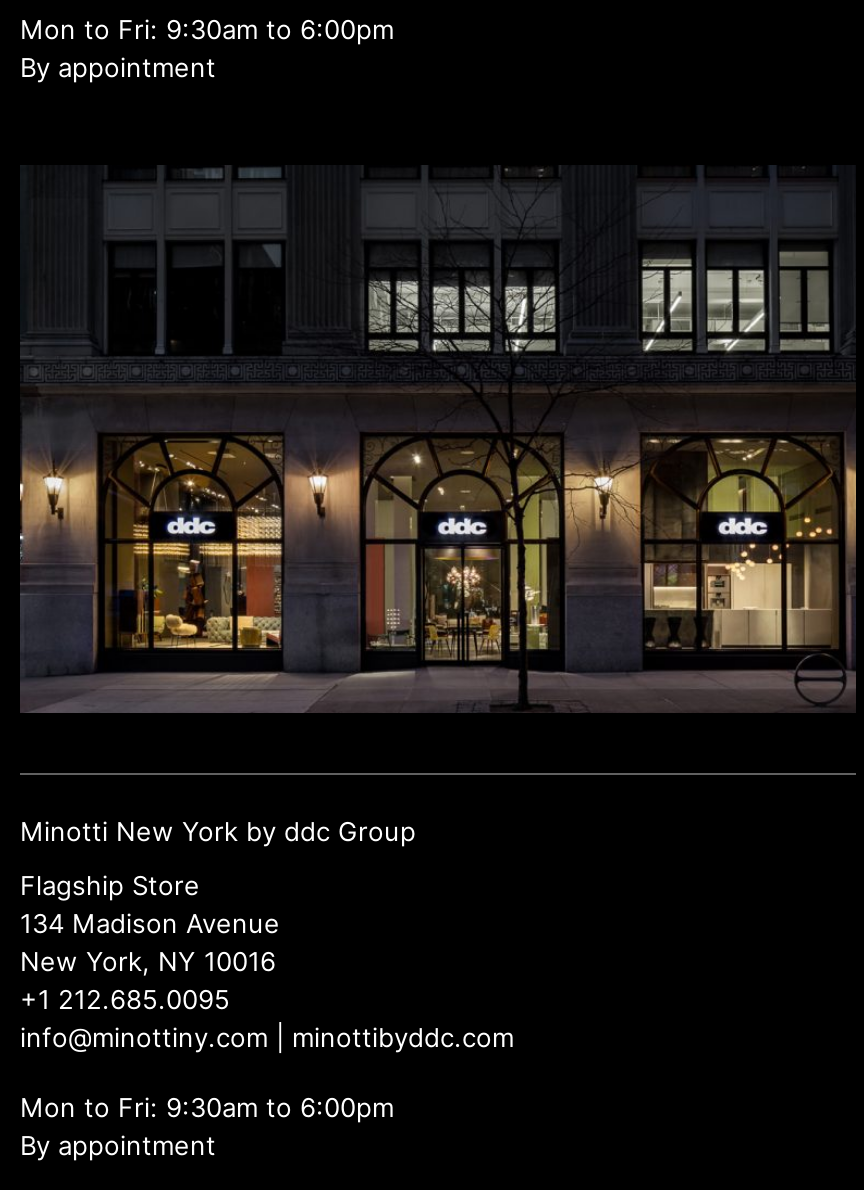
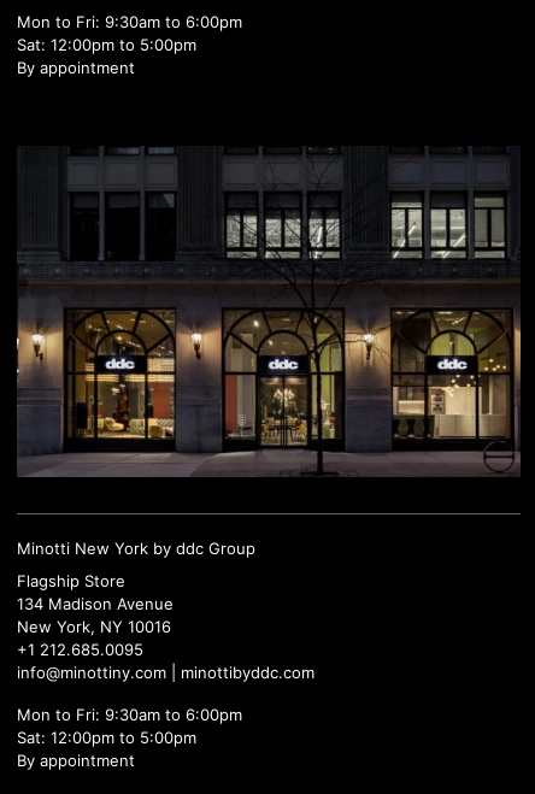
+ Sat: 12:00pm to 5:00pm

+ Sat: 12:00pm to 5:00pm
